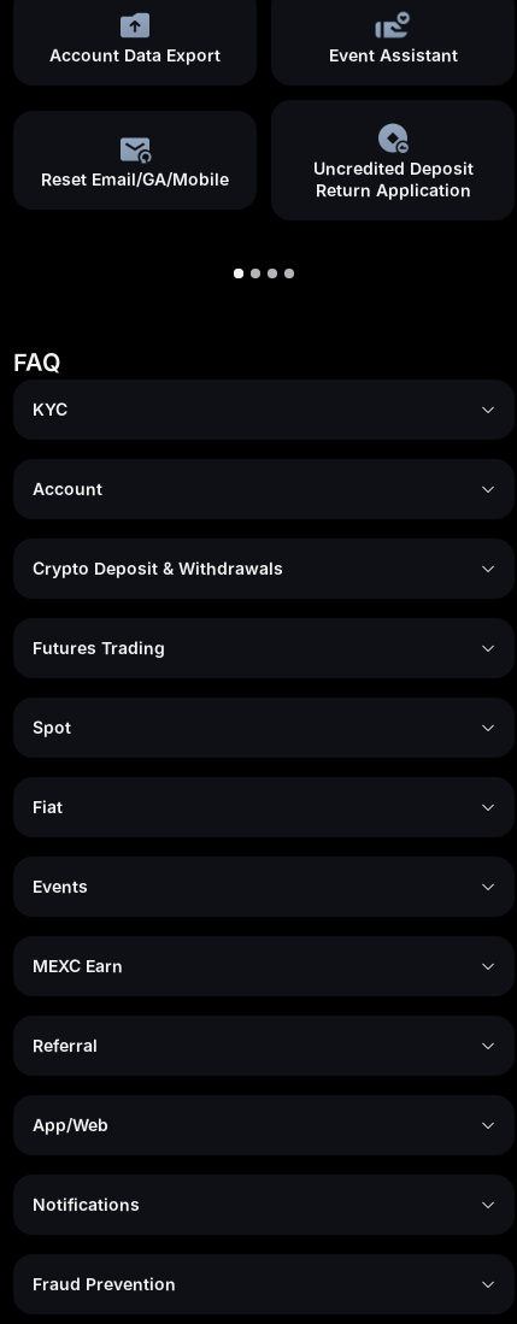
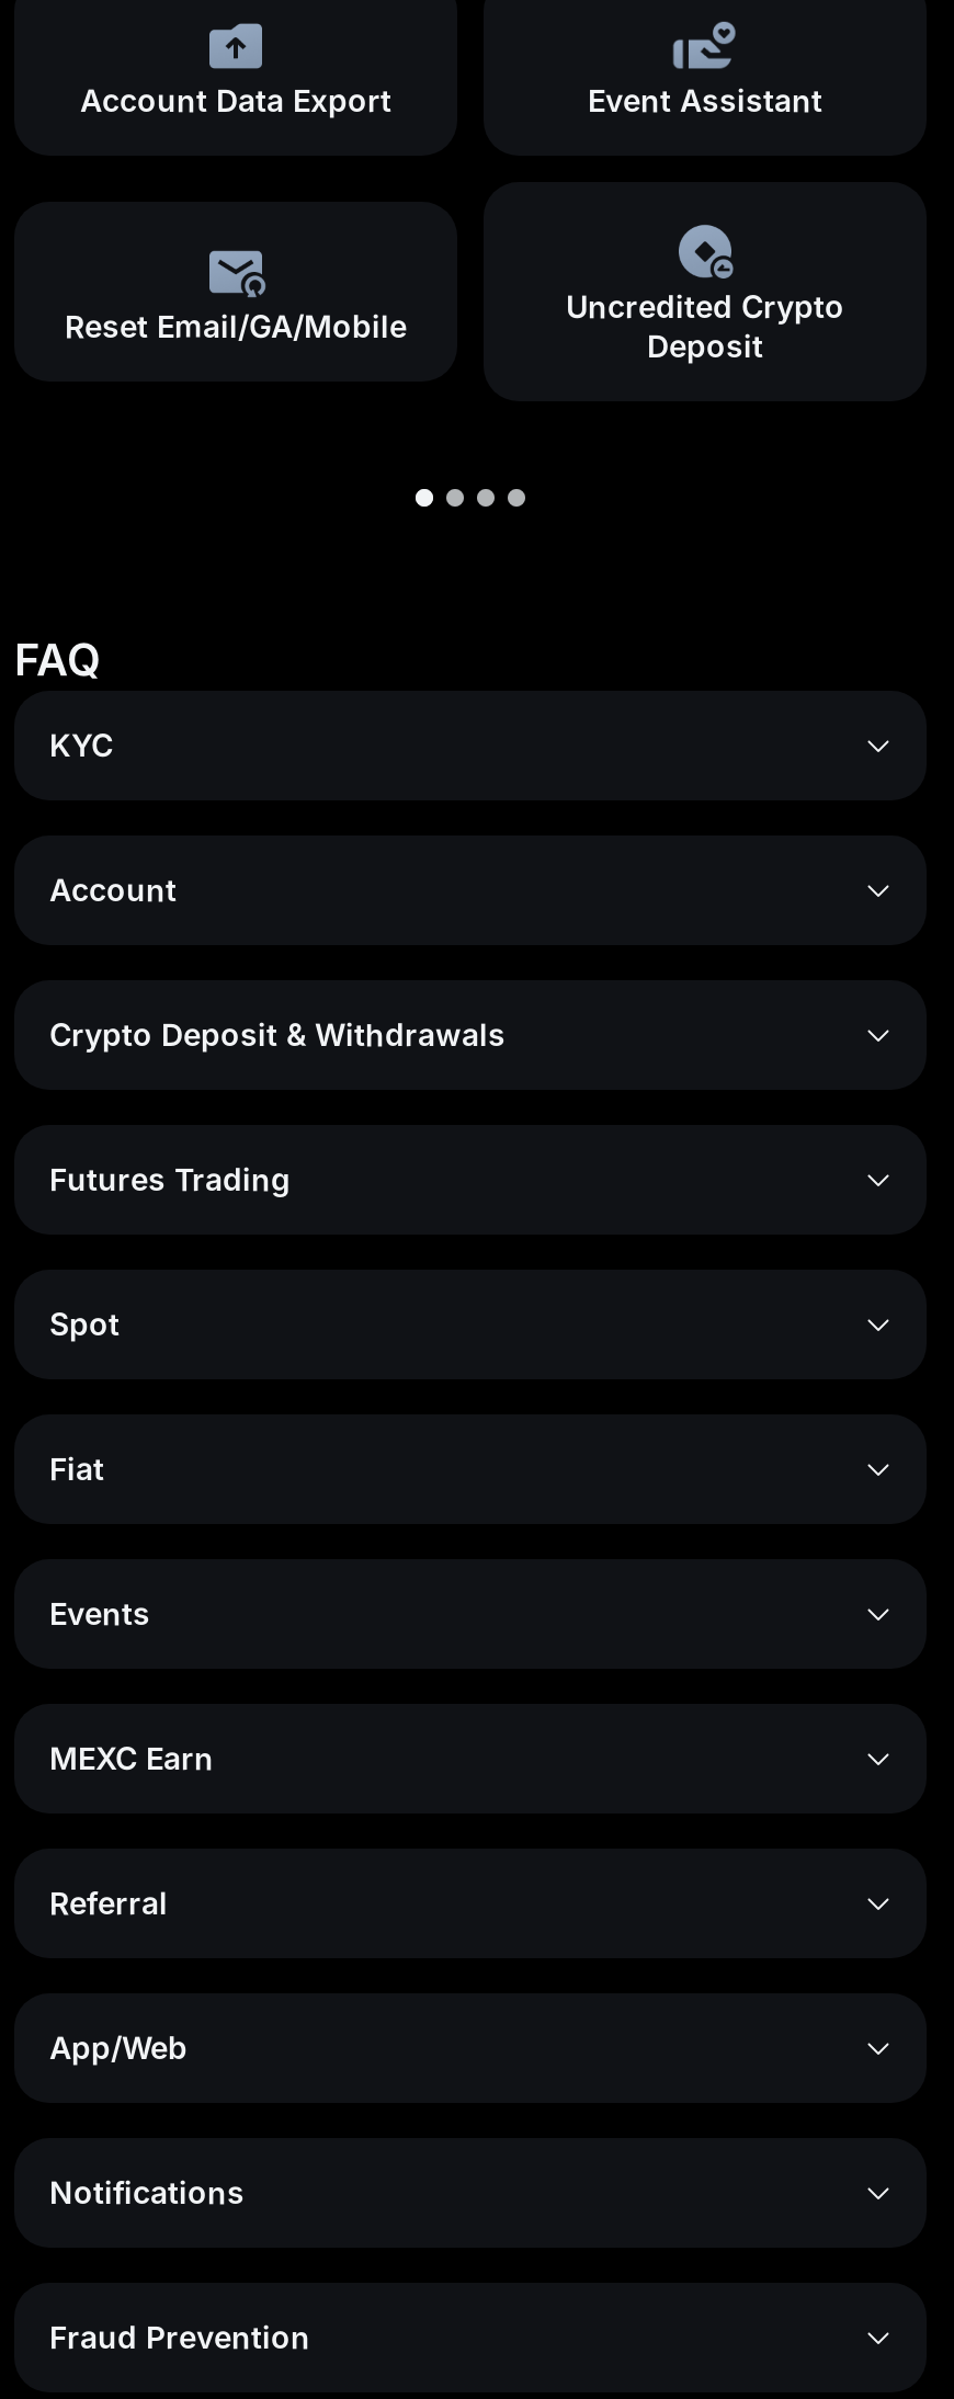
- Uncredited Deposit
- Return Application
+ Uncredited Crypto
+ Deposit
